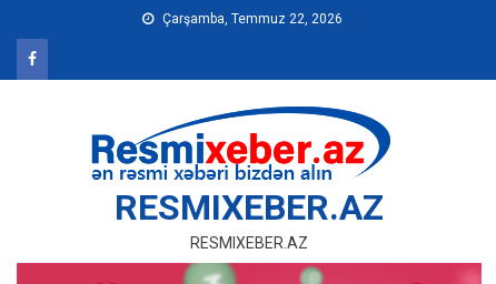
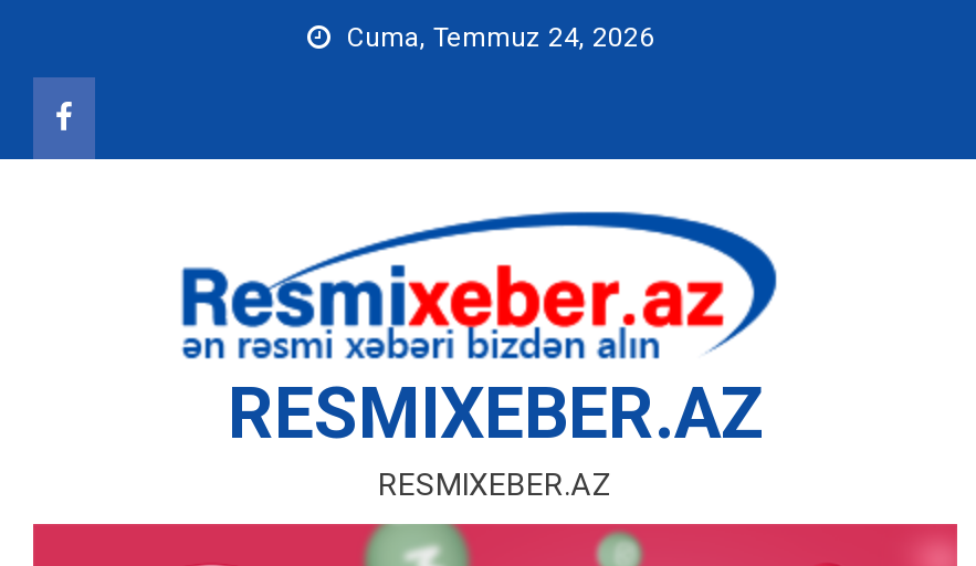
- Çarşamba, Temmuz 22, 2026
+ Cuma, Temmuz 24, 2026
